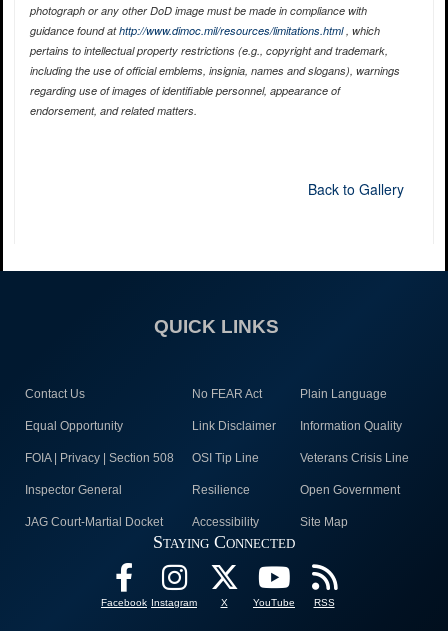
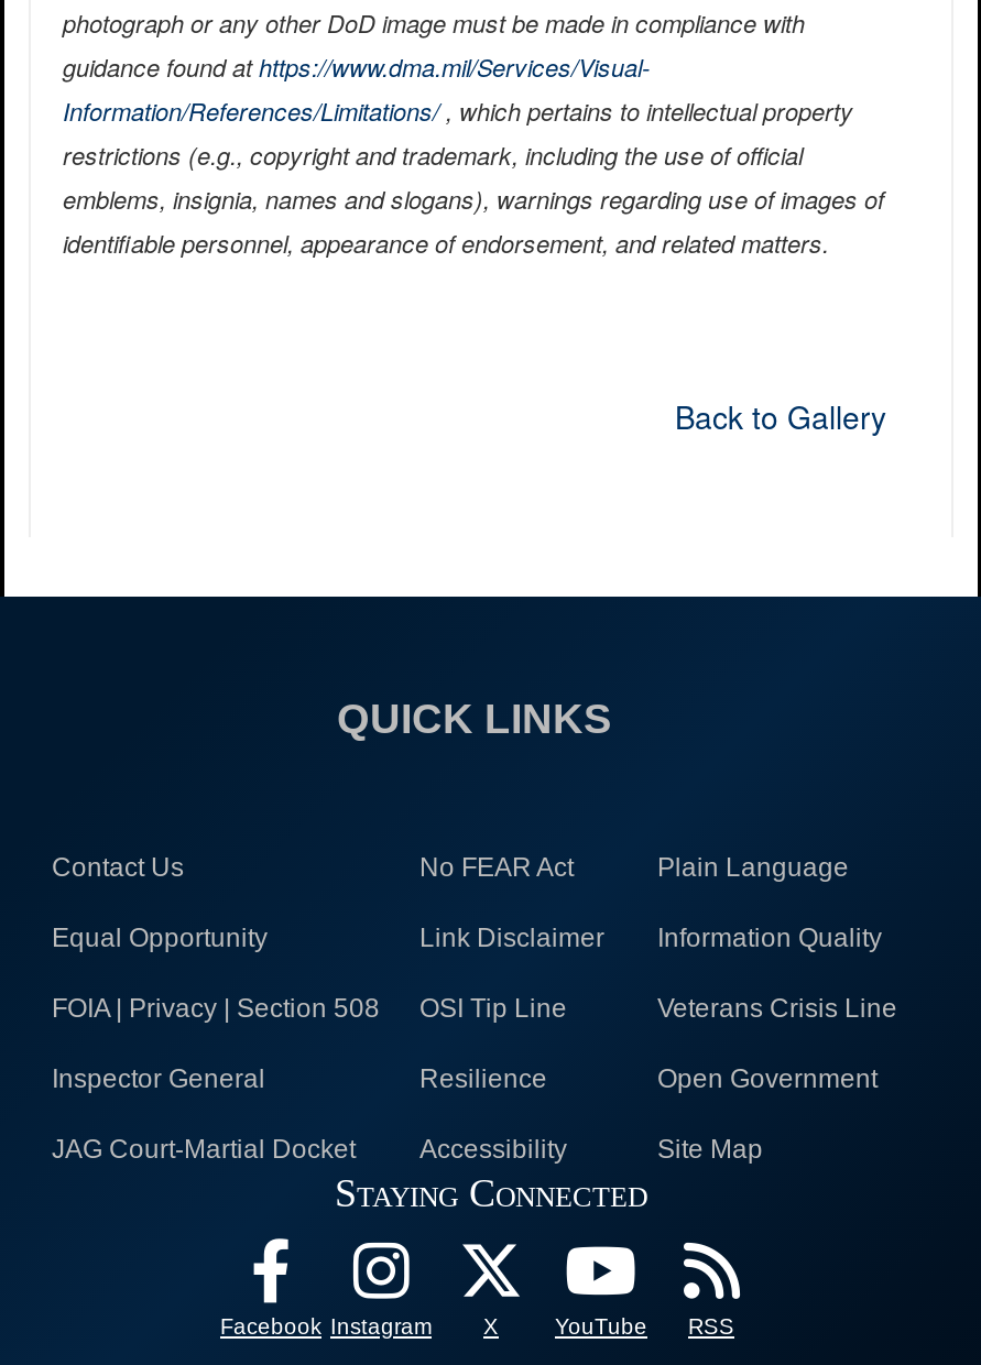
- guidance found athttp://www.dimoc.mil/resources/limitations.html, which
- pertains to intellectual property restrictions (e.g., copyright and trademark,
- including the use of official emblems, insignia, names and slogans), warnings
- regarding use of images of identifiable personnel, appearance of
- endorsement, and related matters.
+ guidance found athttps://www.dma.mil/Services/Visual-
+ Information/References/Limitations/, which pertains to intellectual property
+ restrictions (e.g., copyright and trademark, including the use of official
+ emblems, insignia, names and slogans), warnings regarding use of images of
+ identifiable personnel, appearance of endorsement, and related matters.
